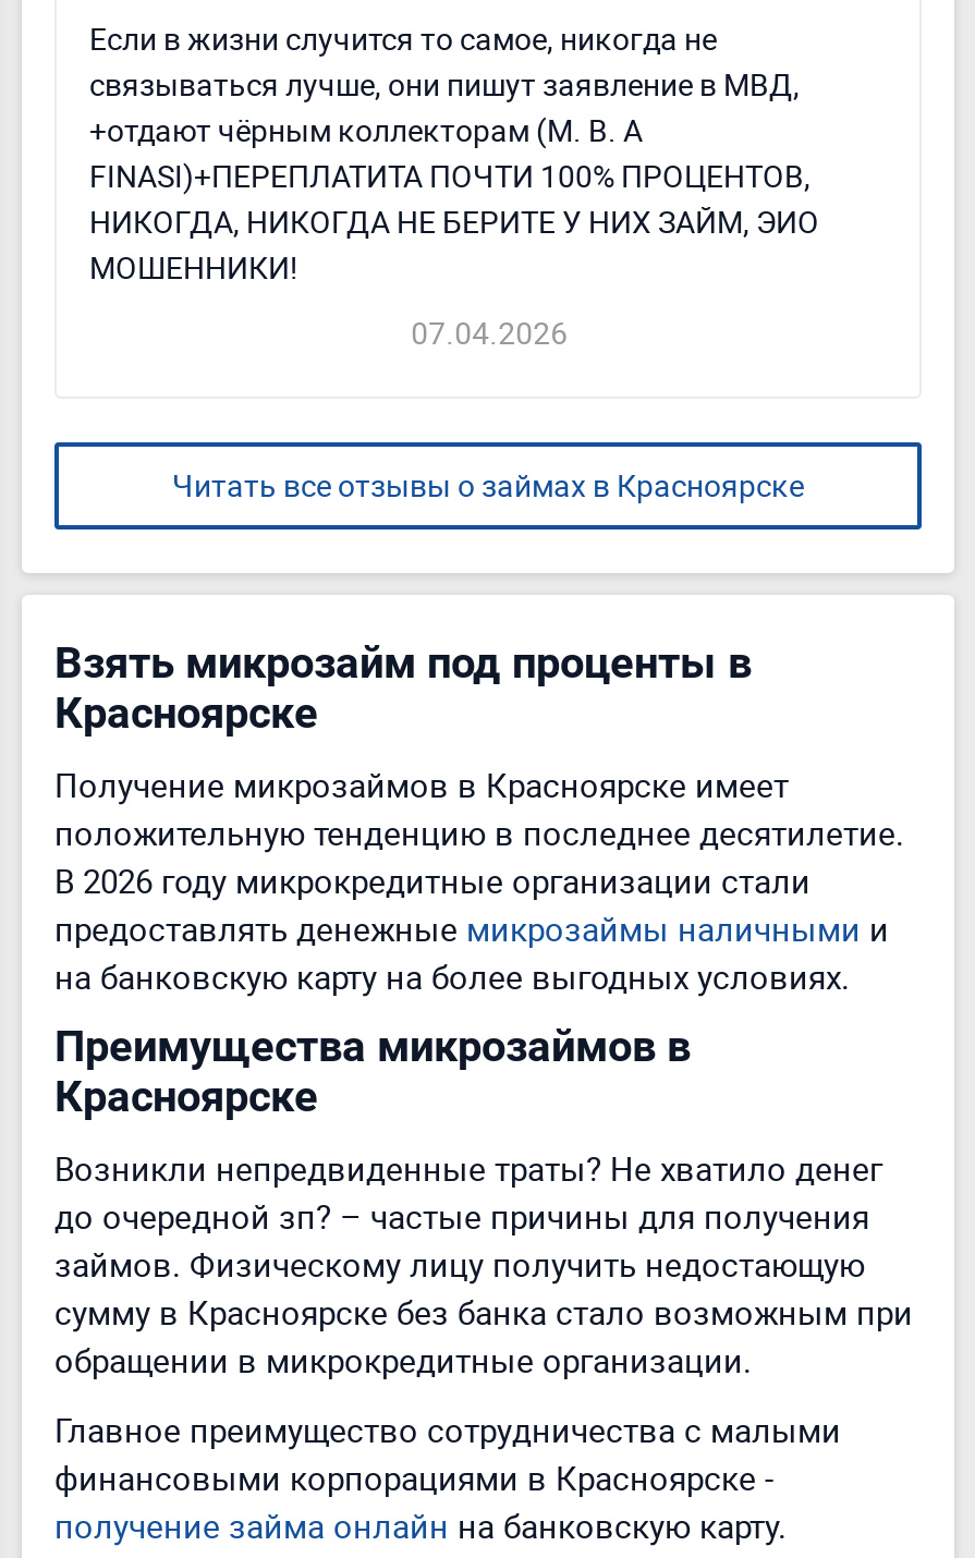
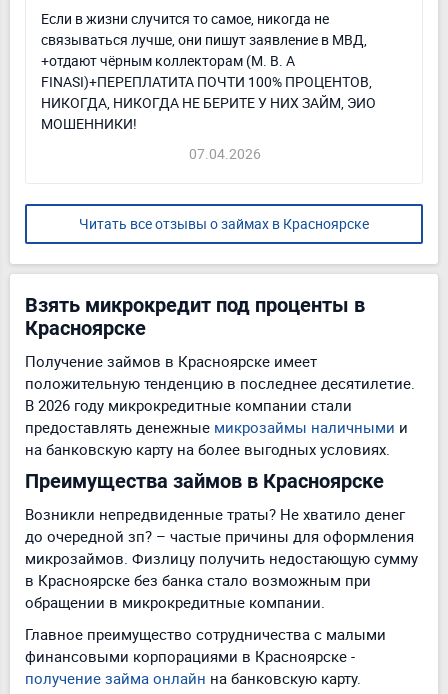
- Взять микрозайм под проценты в
+ Взять микрокредит под проценты в

- Получение микрозаймов в Красноярске имеет
+ Получение займов в Красноярске имеет

- В 2026 году микрокредитные организации стали
+ В 2026 году микрокредитные компании стали

- Преимущества микрозаймов в
- Красноярске
+ Преимущества займов в Красноярске

- до очередной зп? – частые причины для получения
- займов. Физическому лицу получить недостающую
- сумму в Красноярске без банка стало возможным при
- обращении в микрокредитные организации.
+ до очередной зп? – частые причины для оформления
+ микрозаймов. Физлицу получить недостающую сумму
+ в Красноярске без банка стало возможным при
+ обращении в микрокредитные компании.
